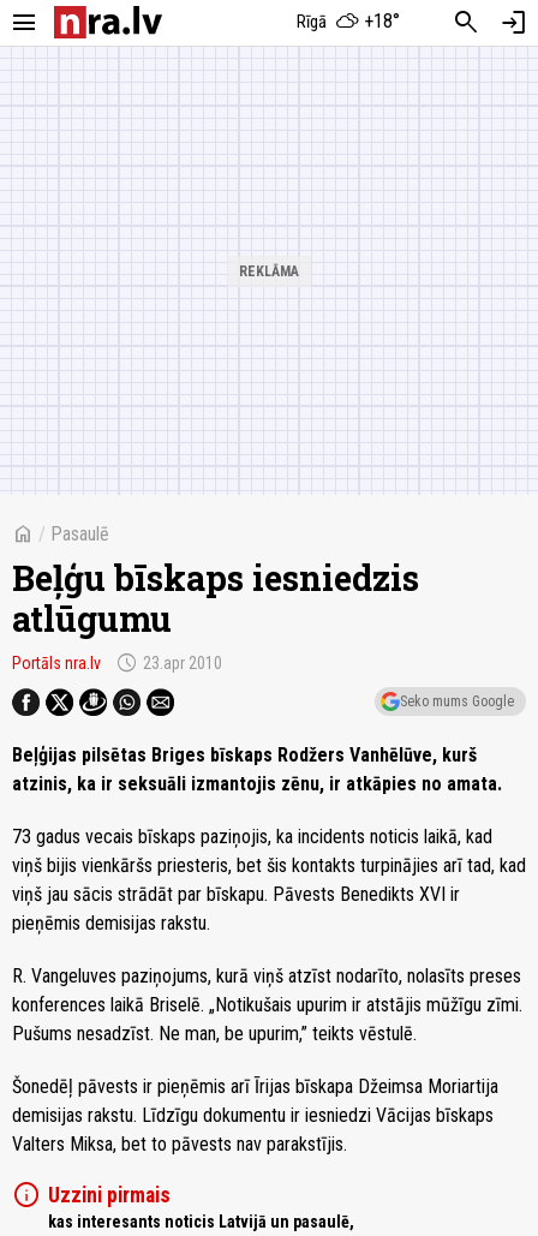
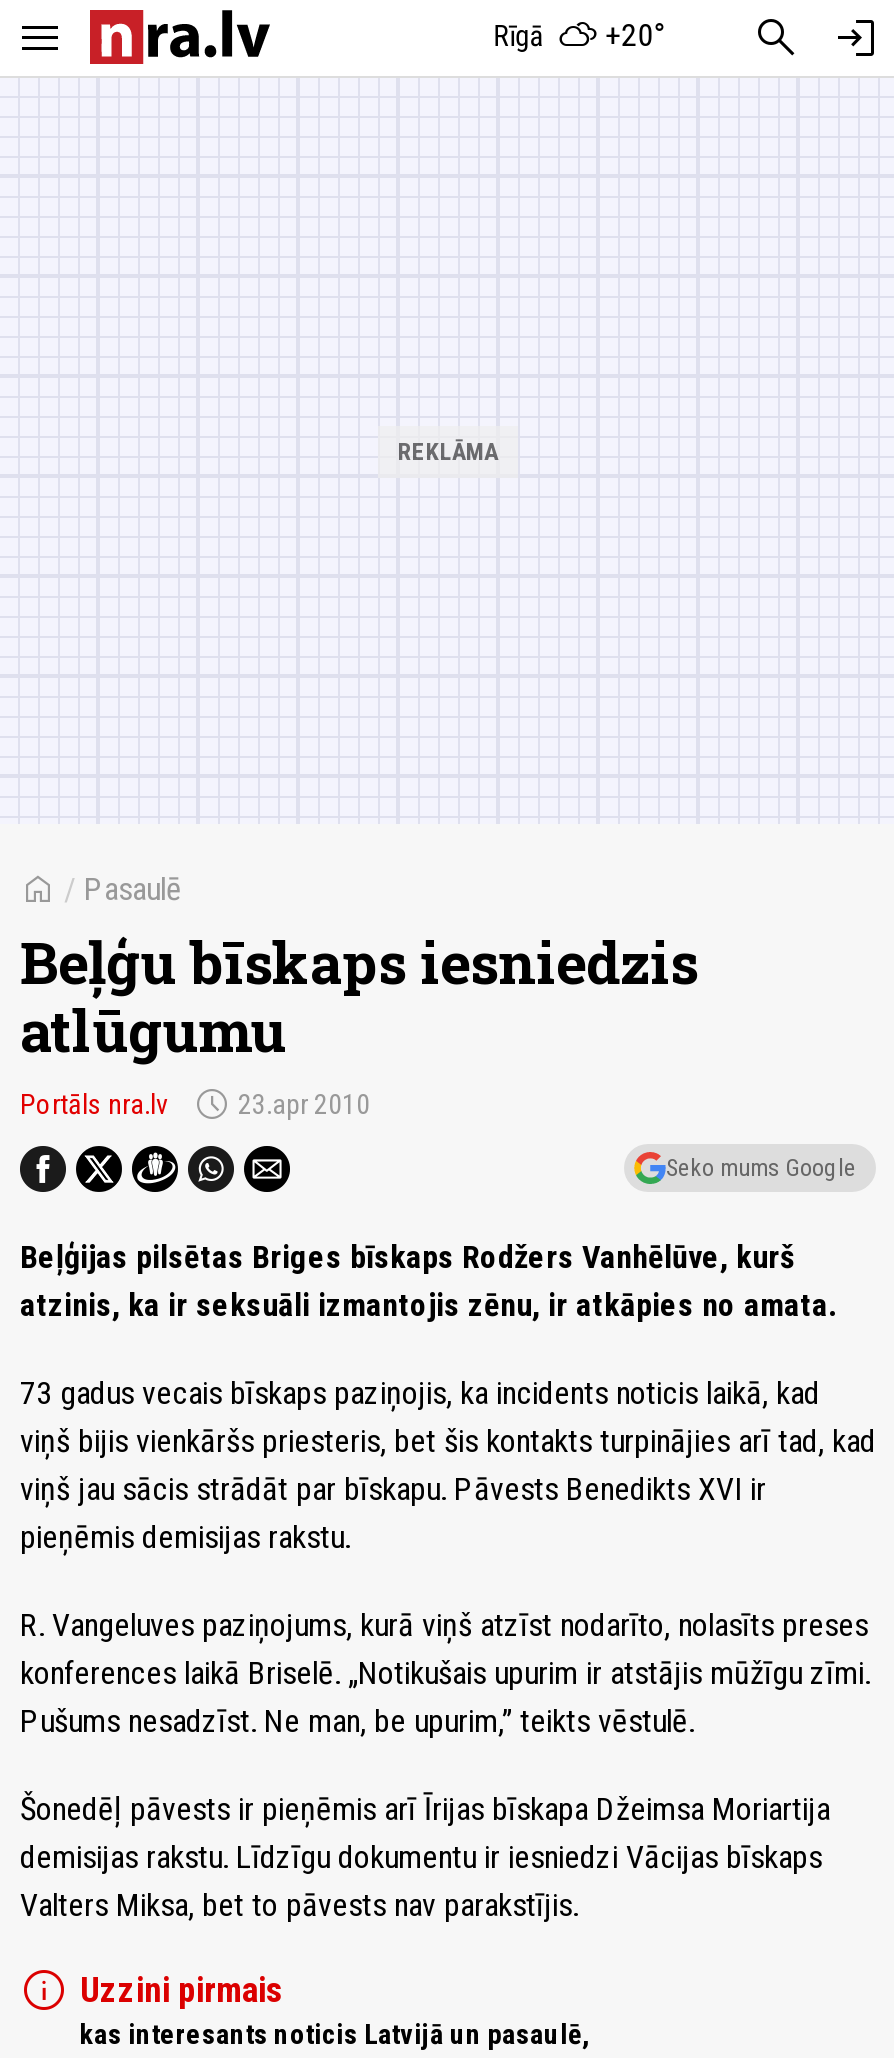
- Rīgā +18°
+ Rīgā +20°
